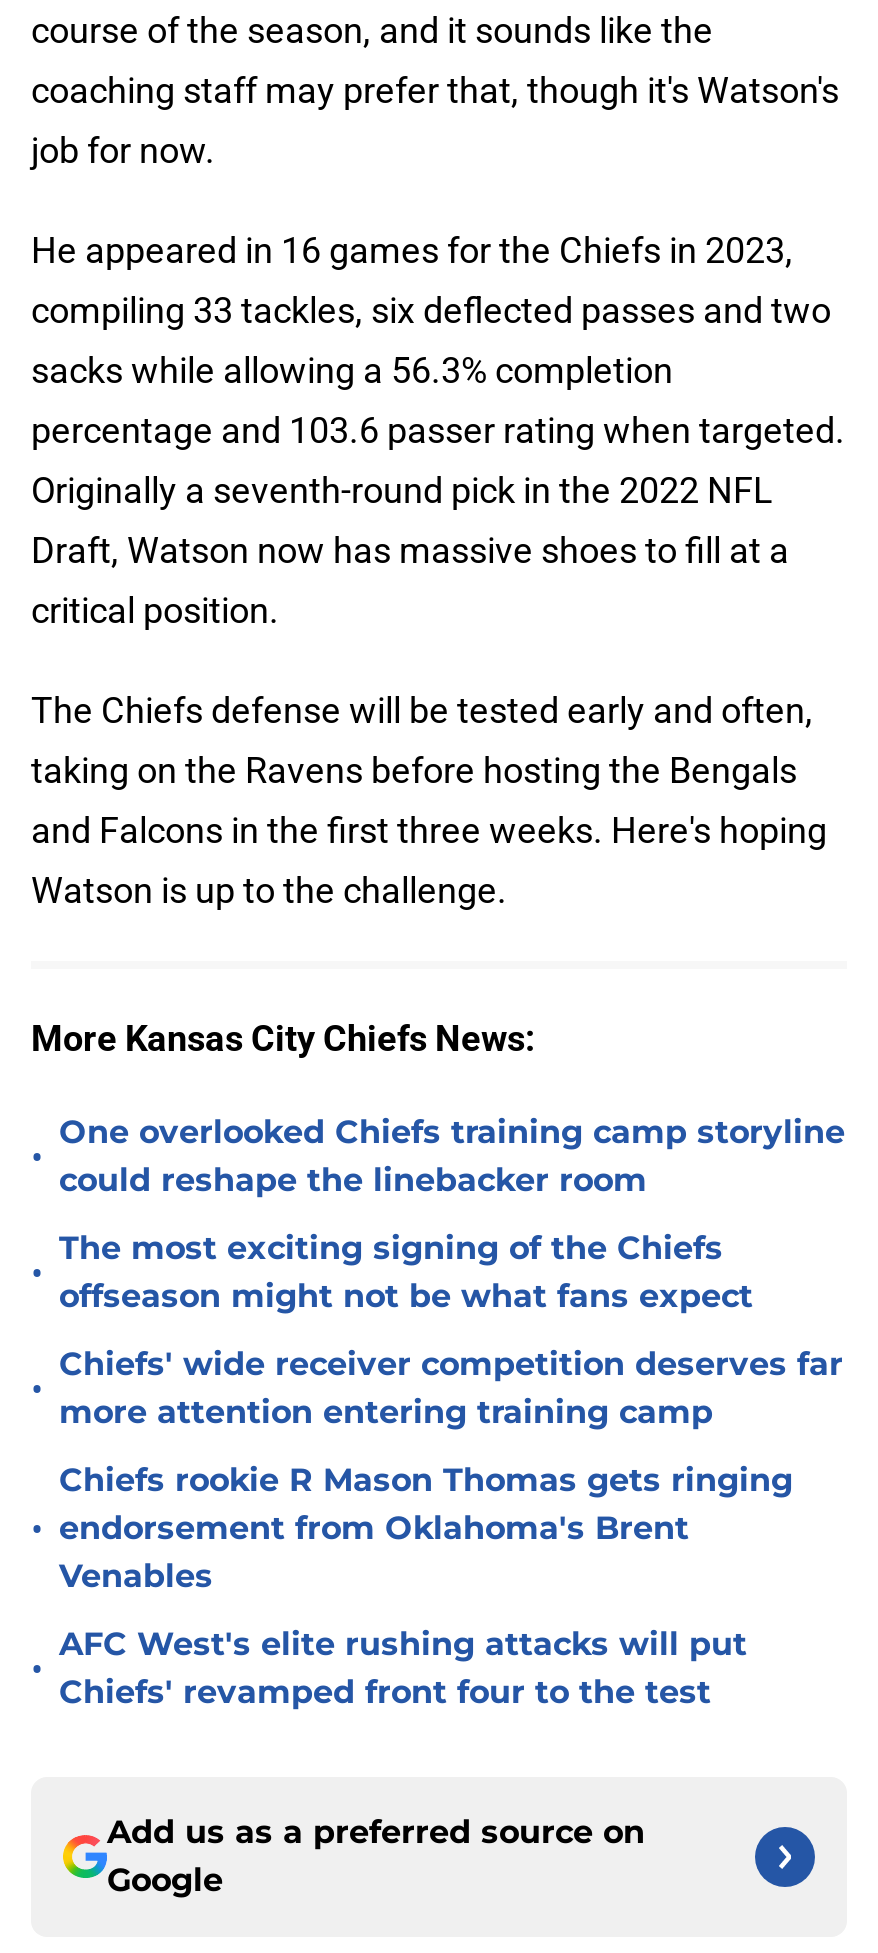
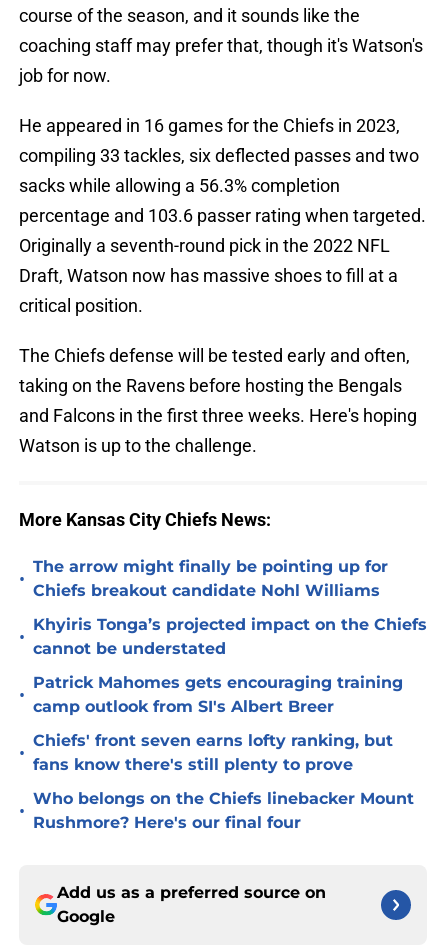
- One overlooked Chiefs training camp storyline
- could reshape the linebacker room
+ The arrow might finally be pointing up for
+ Chiefs breakout candidate Nohl Williams

- The most exciting signing of the Chiefs
- offseason might not be what fans expect
+ Khyiris Tonga’s projected impact on the Chiefs
+ cannot be understated

- Chiefs' wide receiver competition deserves far
- more attention entering training camp
+ Patrick Mahomes gets encouraging training
+ camp outlook from SI's Albert Breer

- Chiefs rookie R Mason Thomas gets ringing
- endorsement from Oklahoma's Brent
- Venables
+ Chiefs' front seven earns lofty ranking, but
+ fans know there's still plenty to prove

- AFC West's elite rushing attacks will put
- Chiefs' revamped front four to the test
+ Who belongs on the Chiefs linebacker Mount
+ Rushmore? Here's our final four
